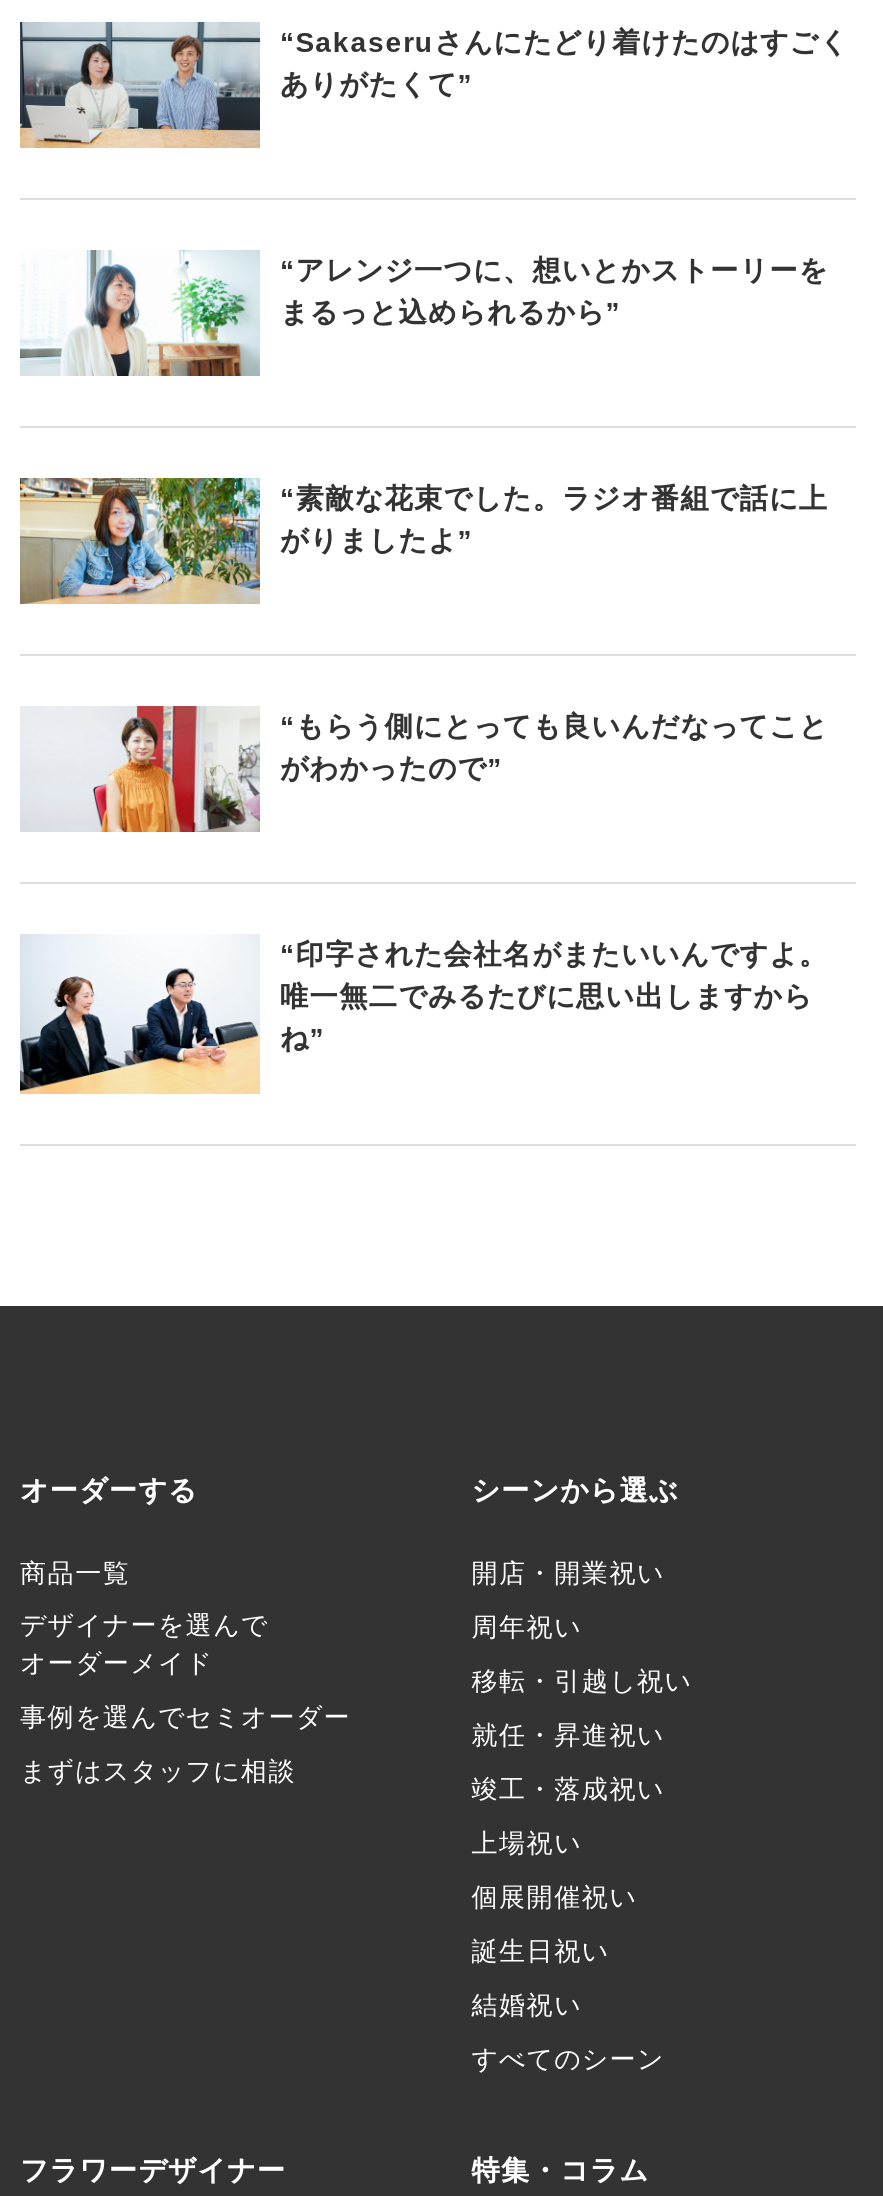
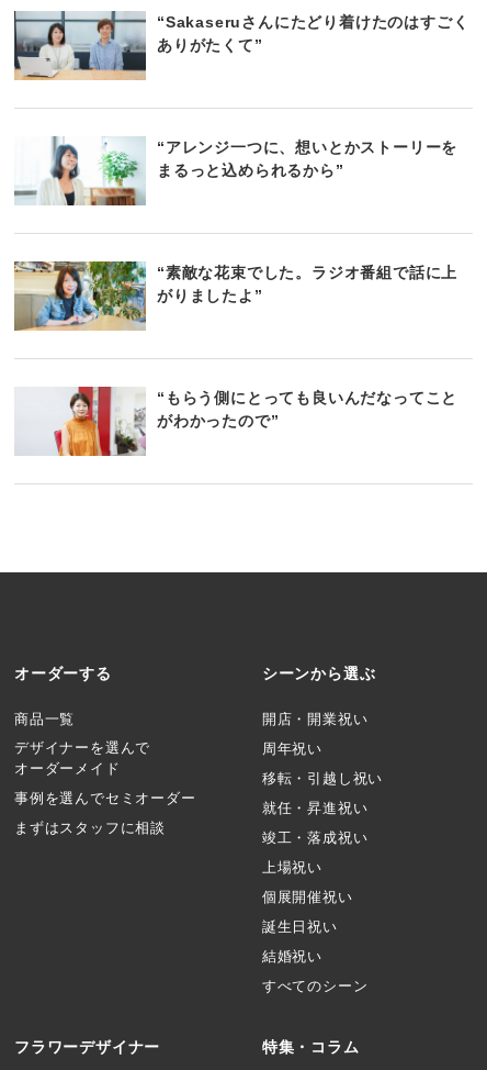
- [image]
- “印字された会社名がまたいいんですよ。
- 唯一無二でみるたびに思い出しますから
- ね”
